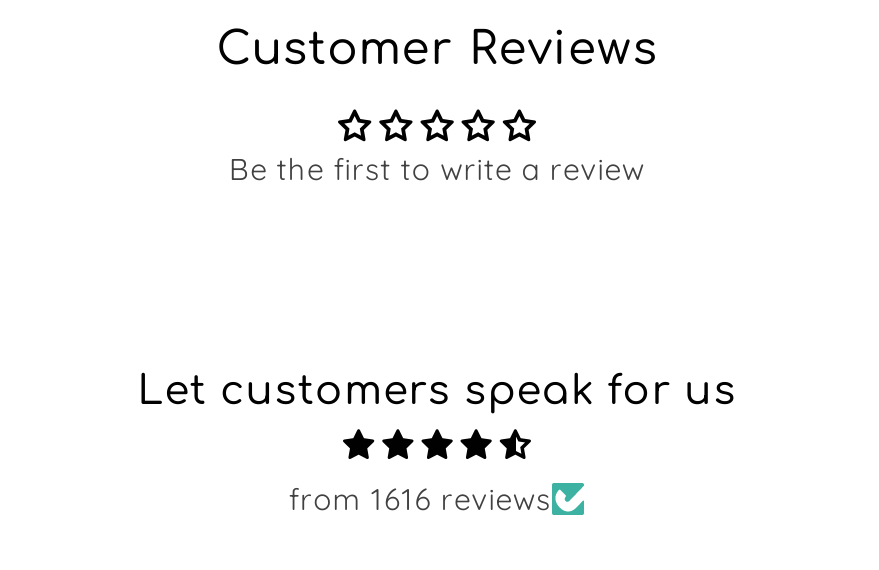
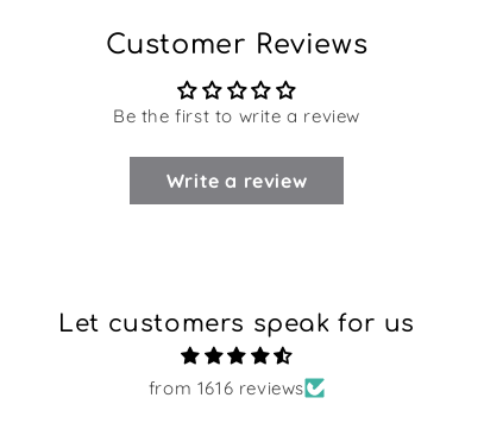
+ Write a review
